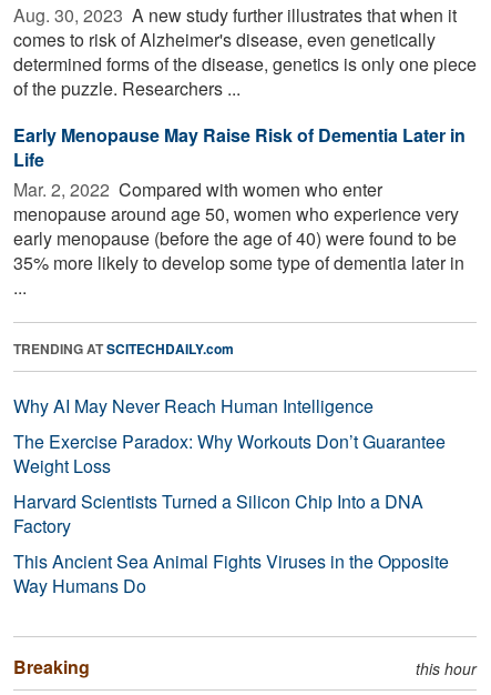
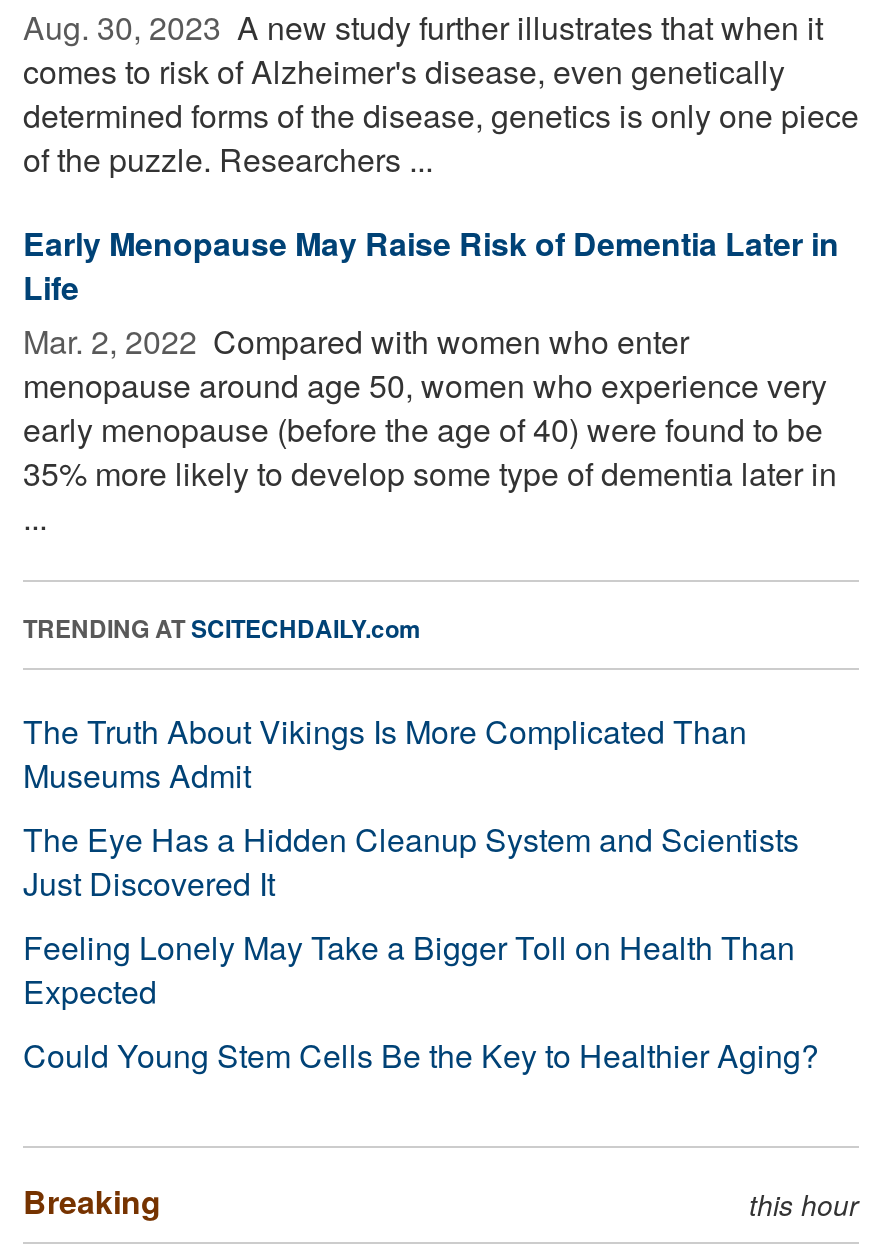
- Why AI May Never Reach Human Intelligence
- The Exercise Paradox: Why Workouts Don’t Guarantee
- Weight Loss
- Harvard Scientists Turned a Silicon Chip Into a DNA
- Factory
- This Ancient Sea Animal Fights Viruses in the Opposite
- Way Humans Do
+ The Truth About Vikings Is More Complicated Than
+ Museums Admit
+ The Eye Has a Hidden Cleanup System and Scientists
+ Just Discovered It
+ Feeling Lonely May Take a Bigger Toll on Health Than
+ Expected
+ Could Young Stem Cells Be the Key to Healthier Aging?
